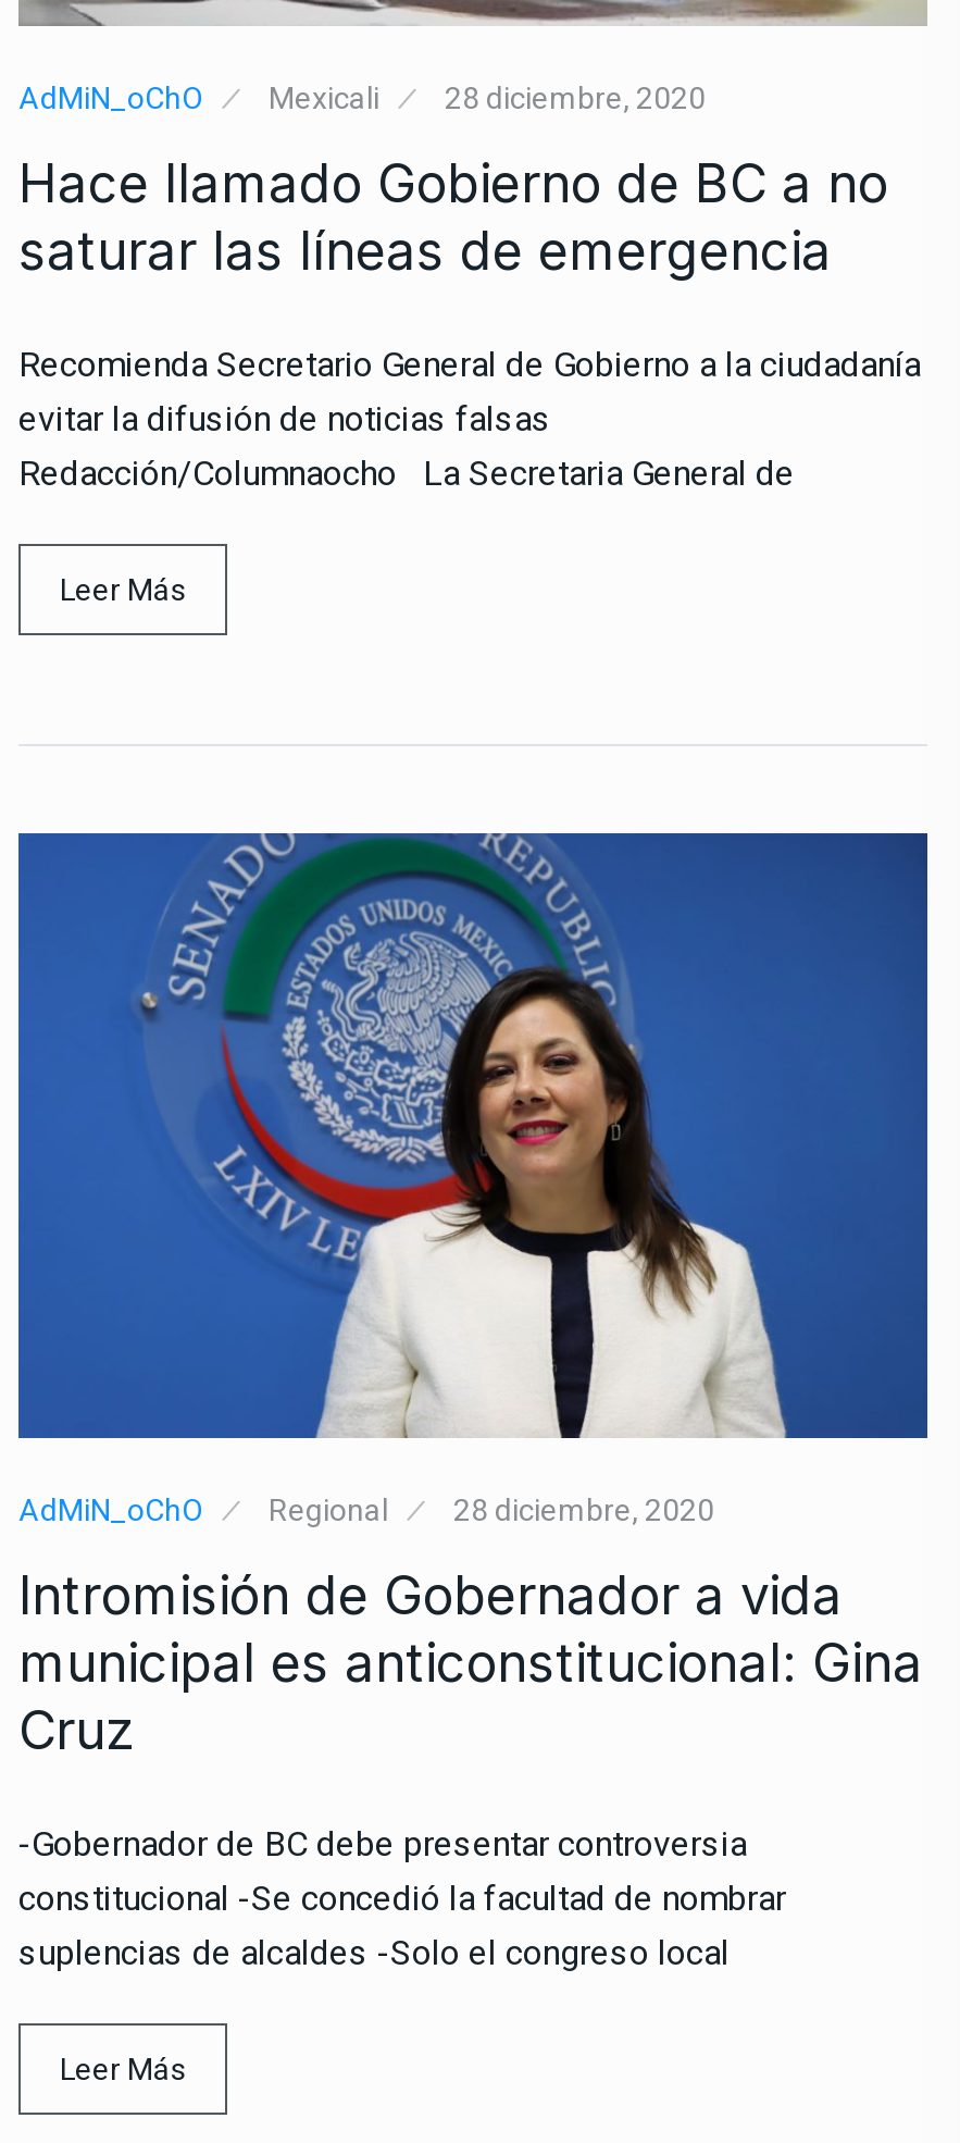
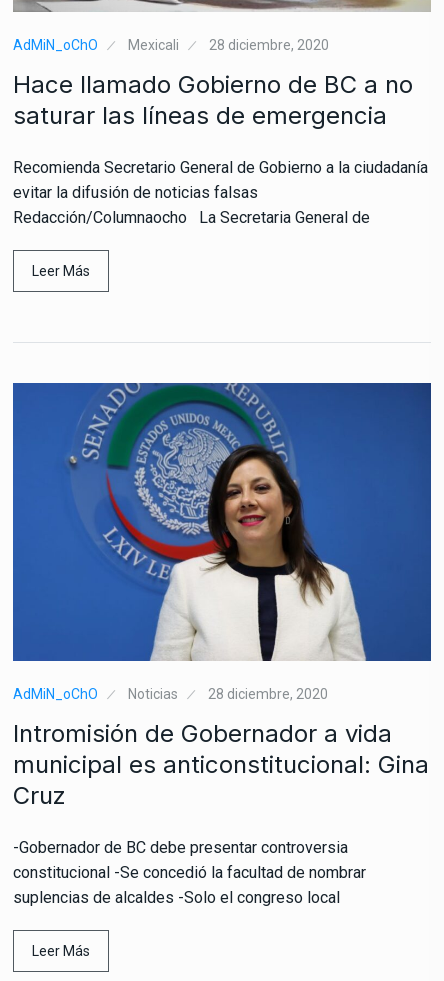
- Regional
+ Noticias
